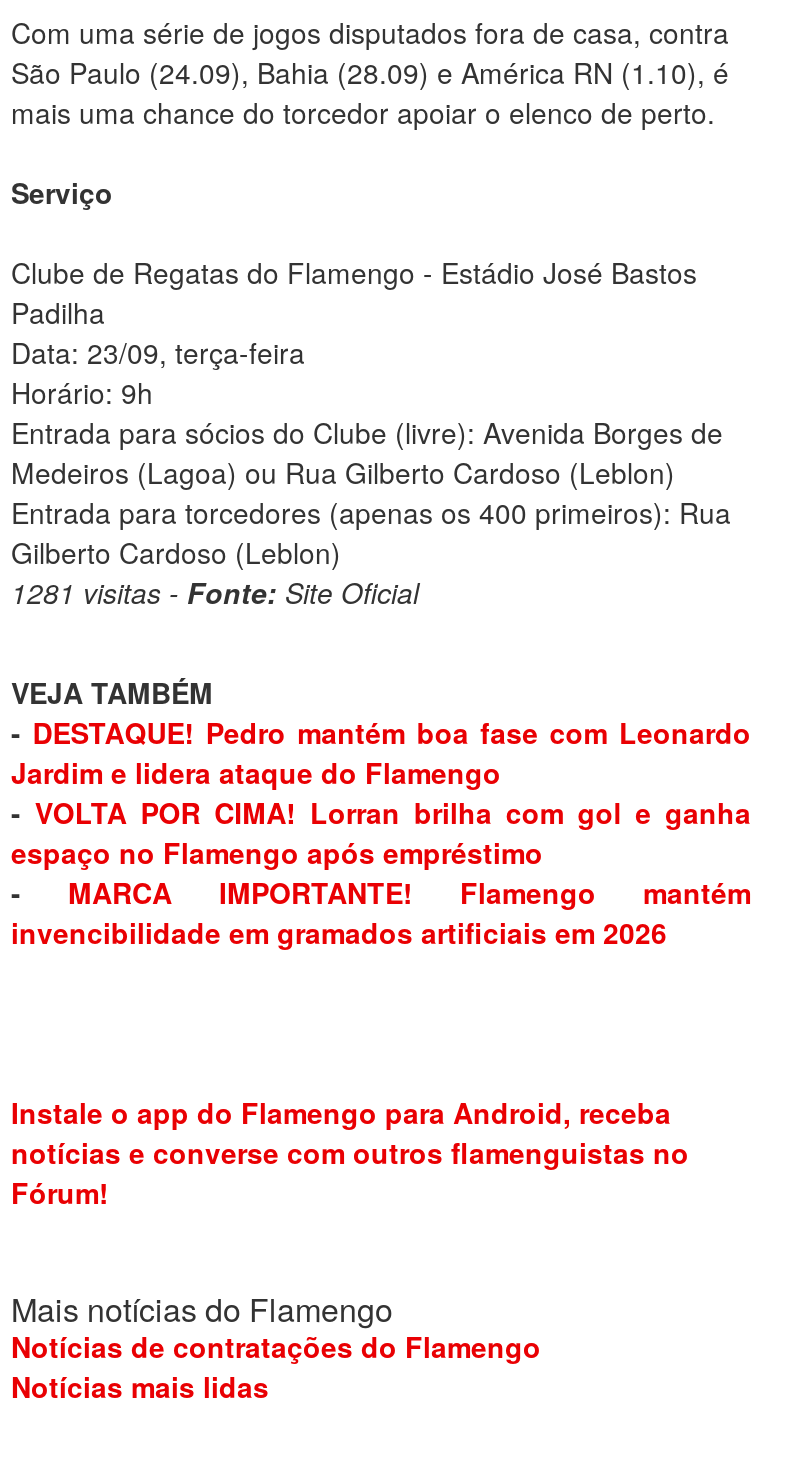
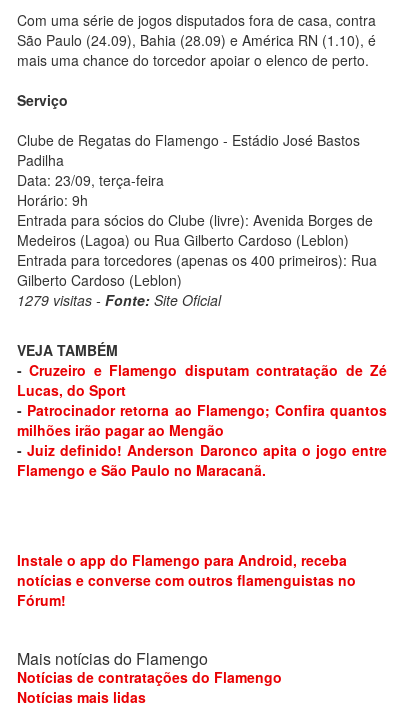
- 1281 visitas - Fonte: Site Oficial
+ 1279 visitas - Fonte: Site Oficial

- - DESTAQUE! Pedro mantém boa fase com Leonardo
- Jardim e lidera ataque do Flamengo
- - VOLTA POR CIMA! Lorran brilha com gol e ganha
- espaço no Flamengo após empréstimo
- - MARCA IMPORTANTE! Flamengo mantém
- invencibilidade em gramados artificiais em 2026
+ - Cruzeiro e Flamengo disputam contratação de Zé
+ Lucas, do Sport
+ - Patrocinador retorna ao Flamengo; Confira quantos
+ milhões irão pagar ao Mengão
+ - Juiz definido! Anderson Daronco apita o jogo entre
+ Flamengo e São Paulo no Maracanã.
